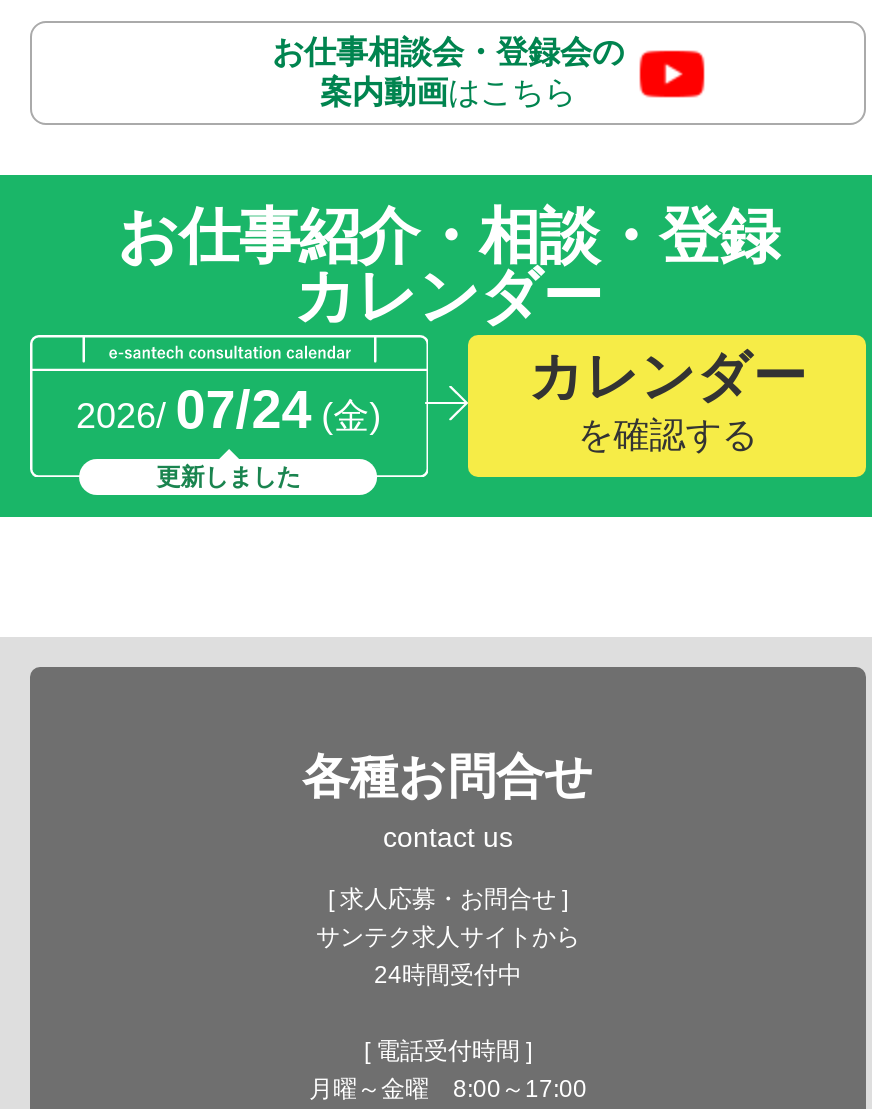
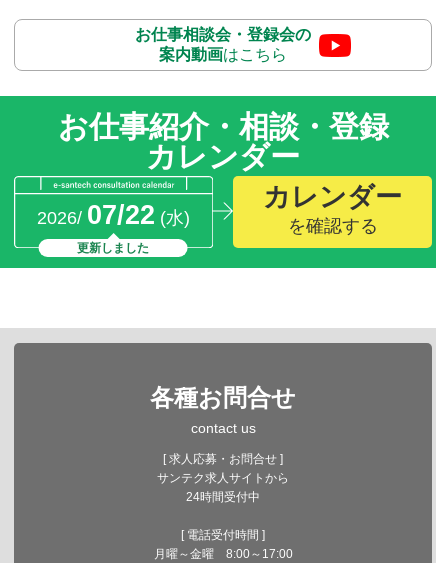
- 2026/ 07/24 (金)
+ 2026/ 07/22 (水)
